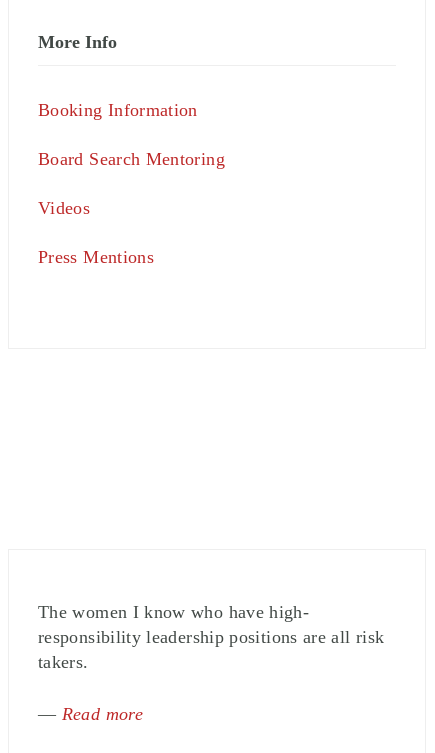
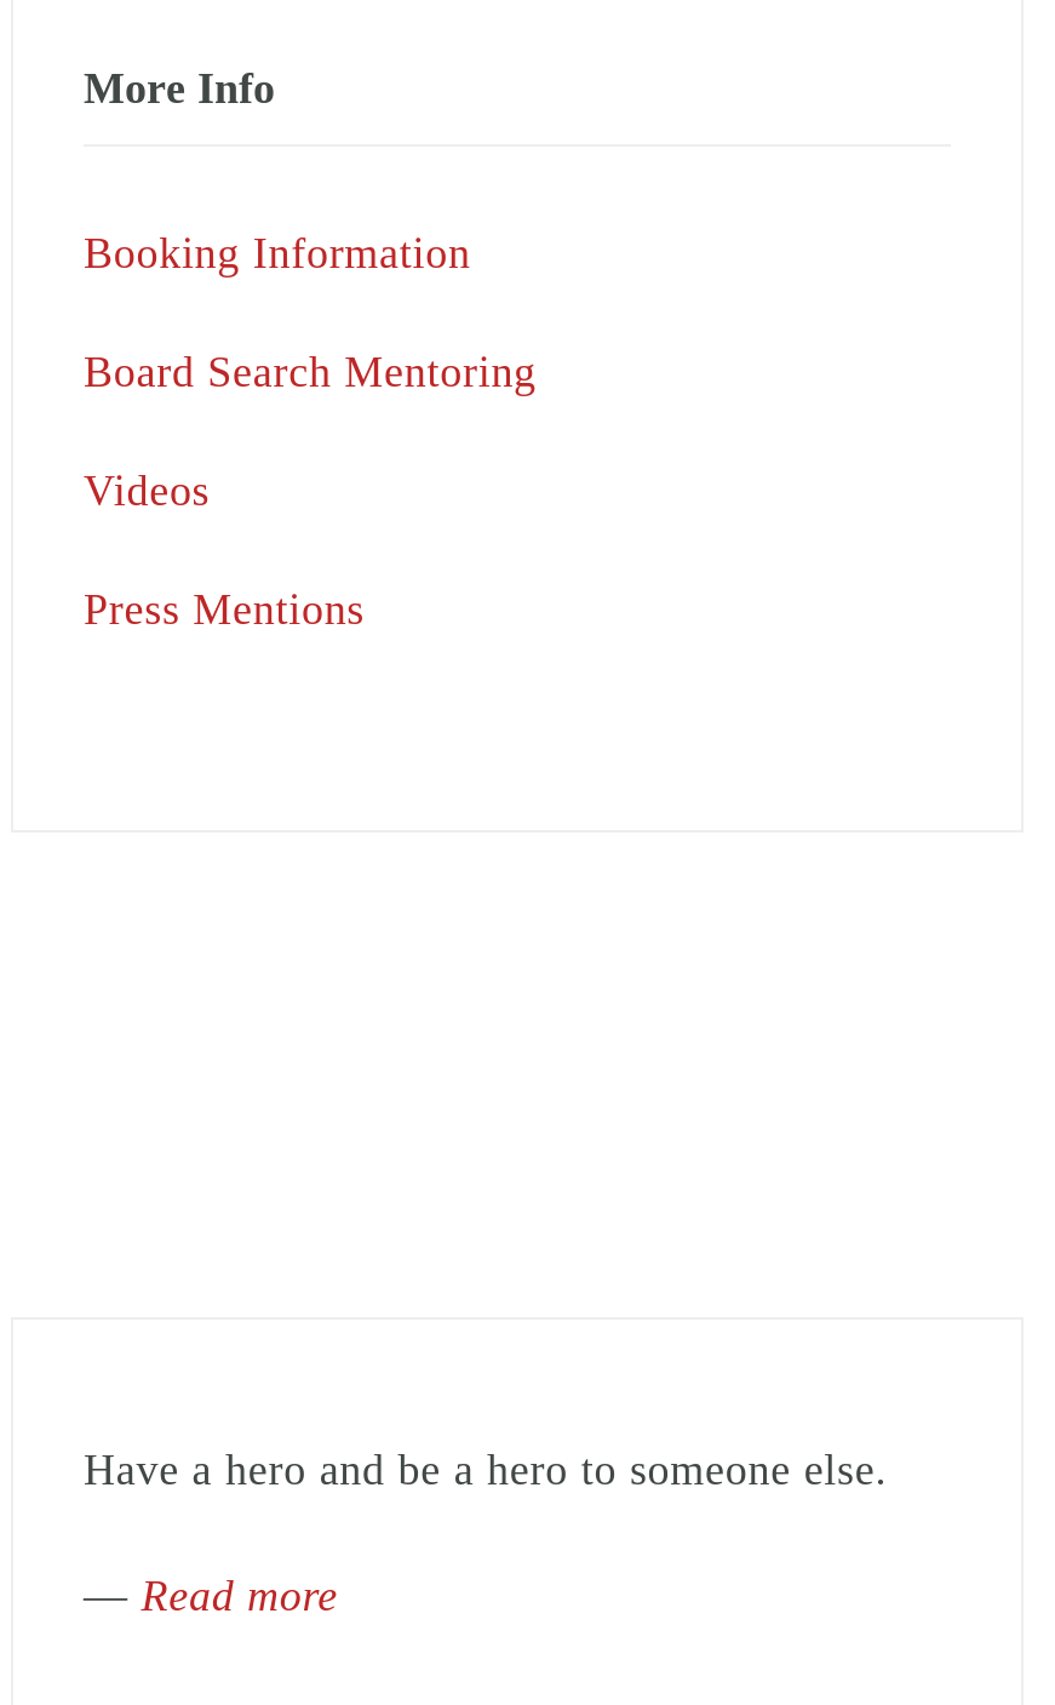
- The women I know who have high-
- responsibility leadership positions are all risk
- takers.
+ Have a hero and be a hero to someone else.
